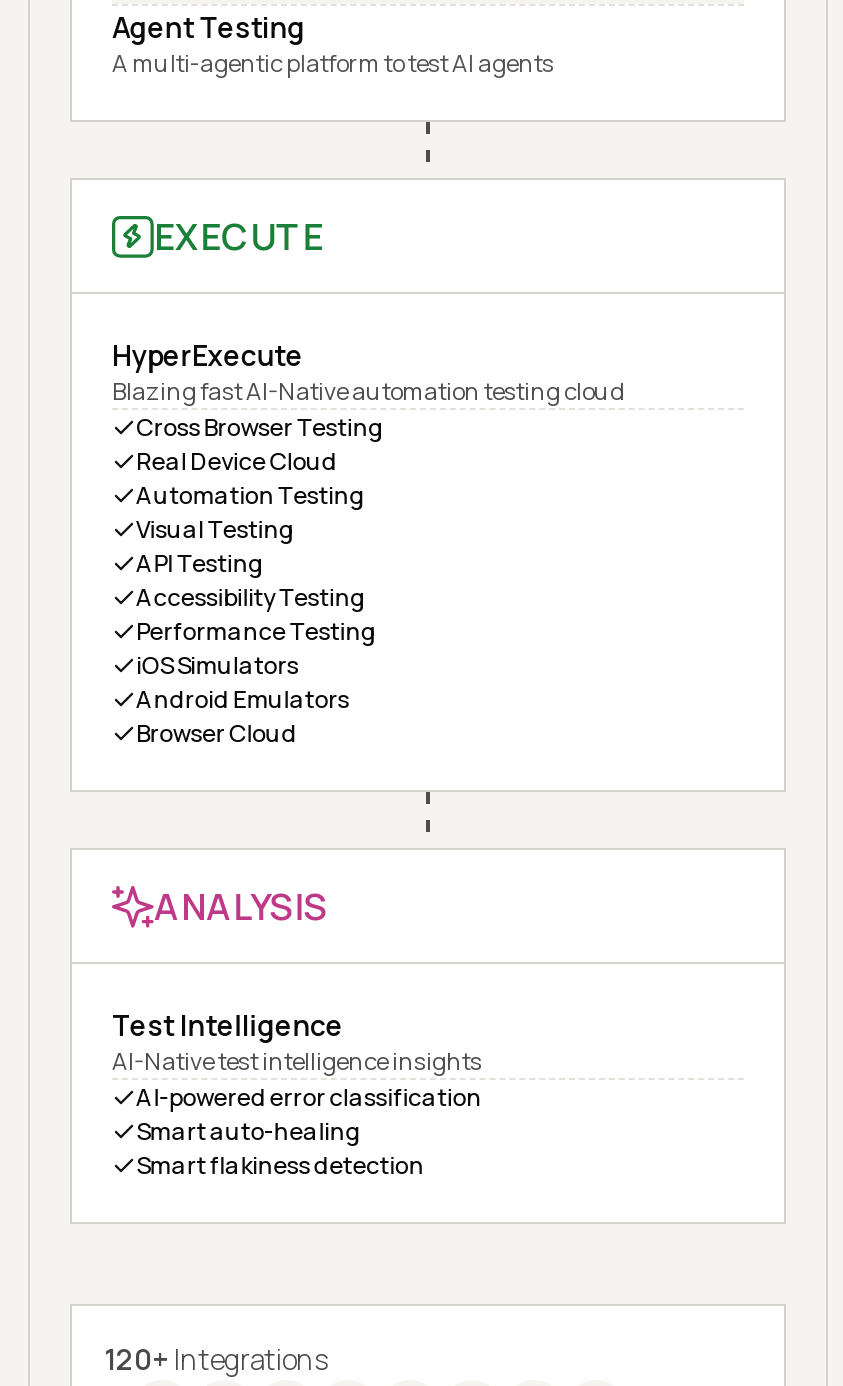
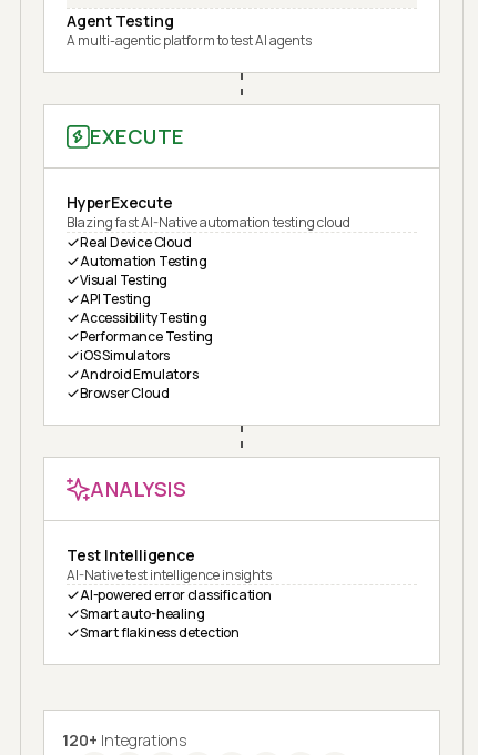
- Cross Browser Testing
